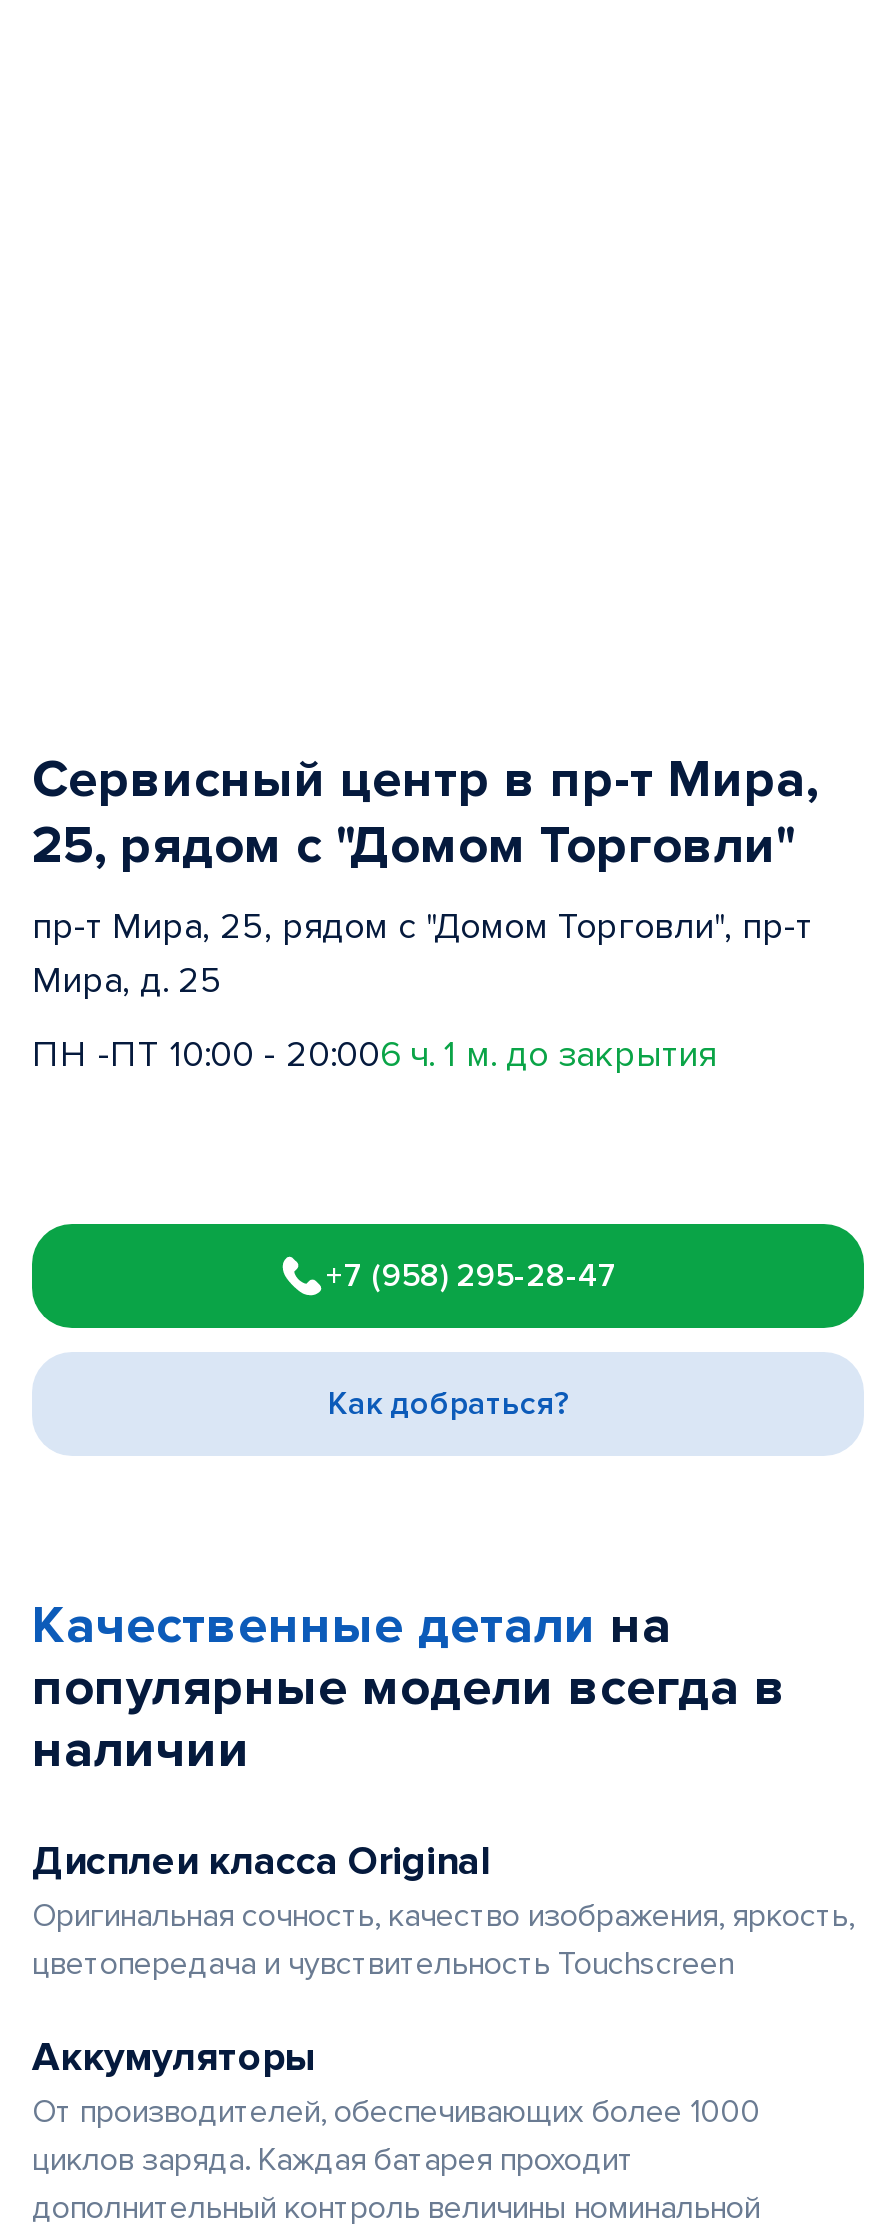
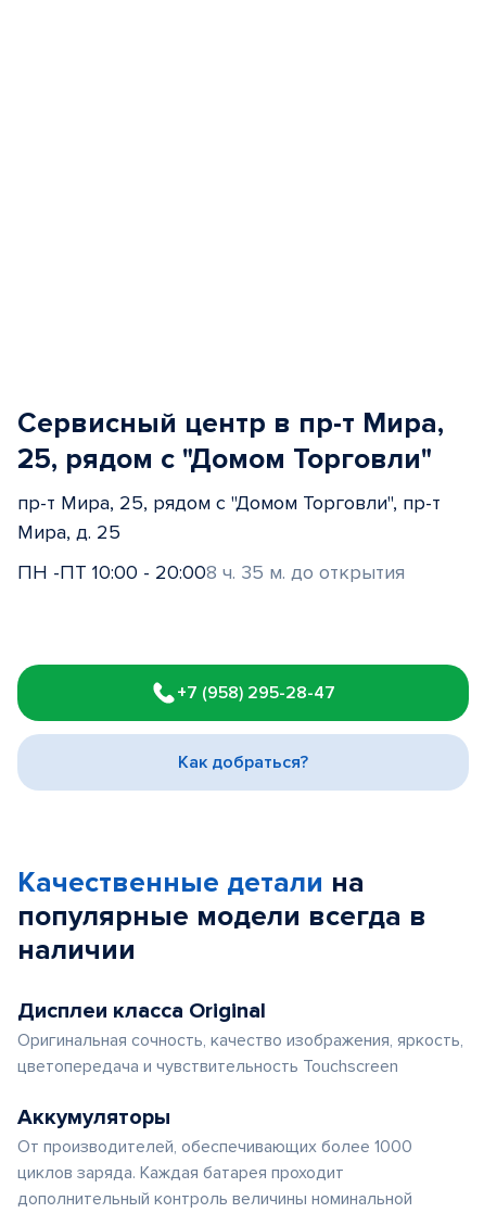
- ПН -ПТ 10:00 - 20:006 ч. 1 м. до закрытия
+ ПН -ПТ 10:00 - 20:008 ч. 35 м. до открытия
